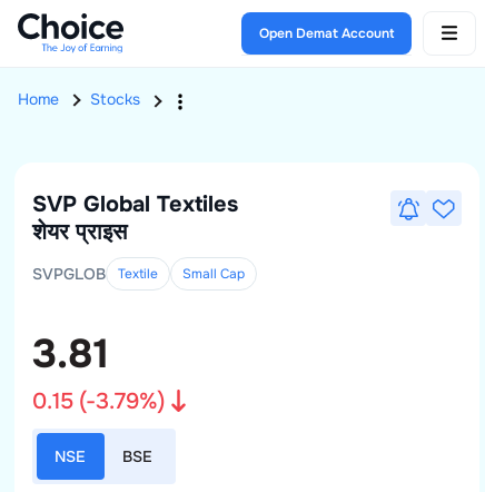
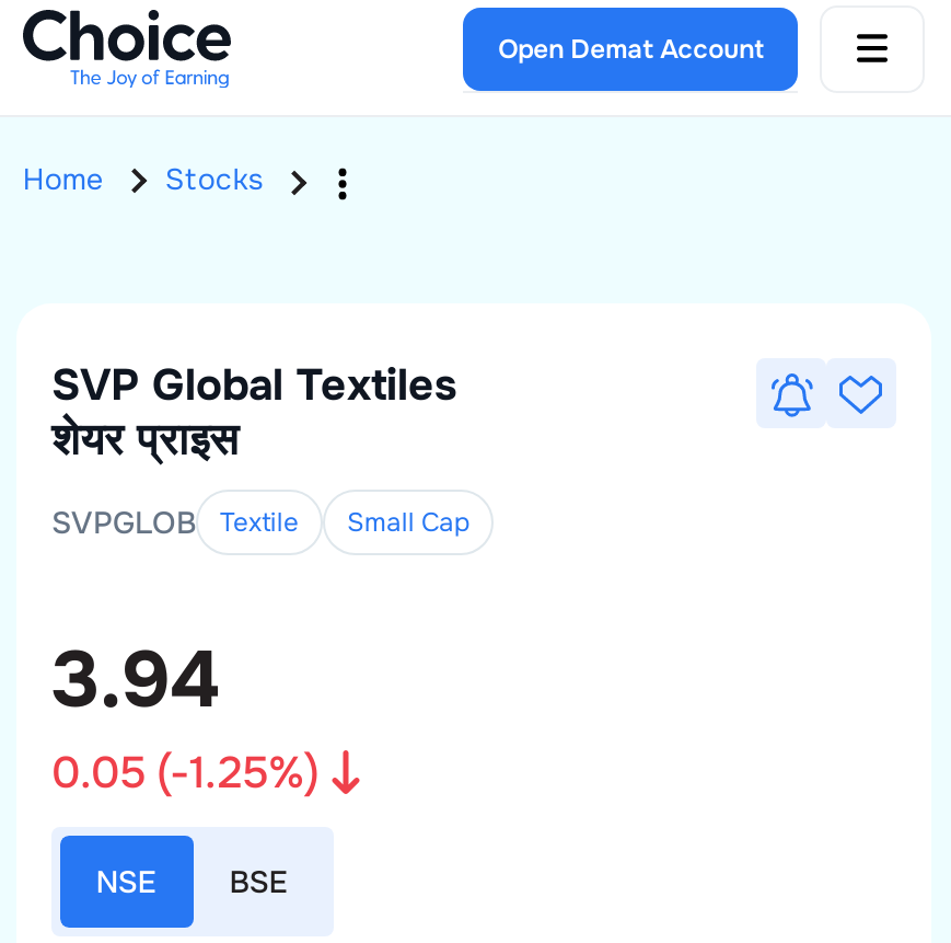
- 3.81
+ 3.94

- 0.15 (-3.79%)
+ 0.05 (-1.25%)
